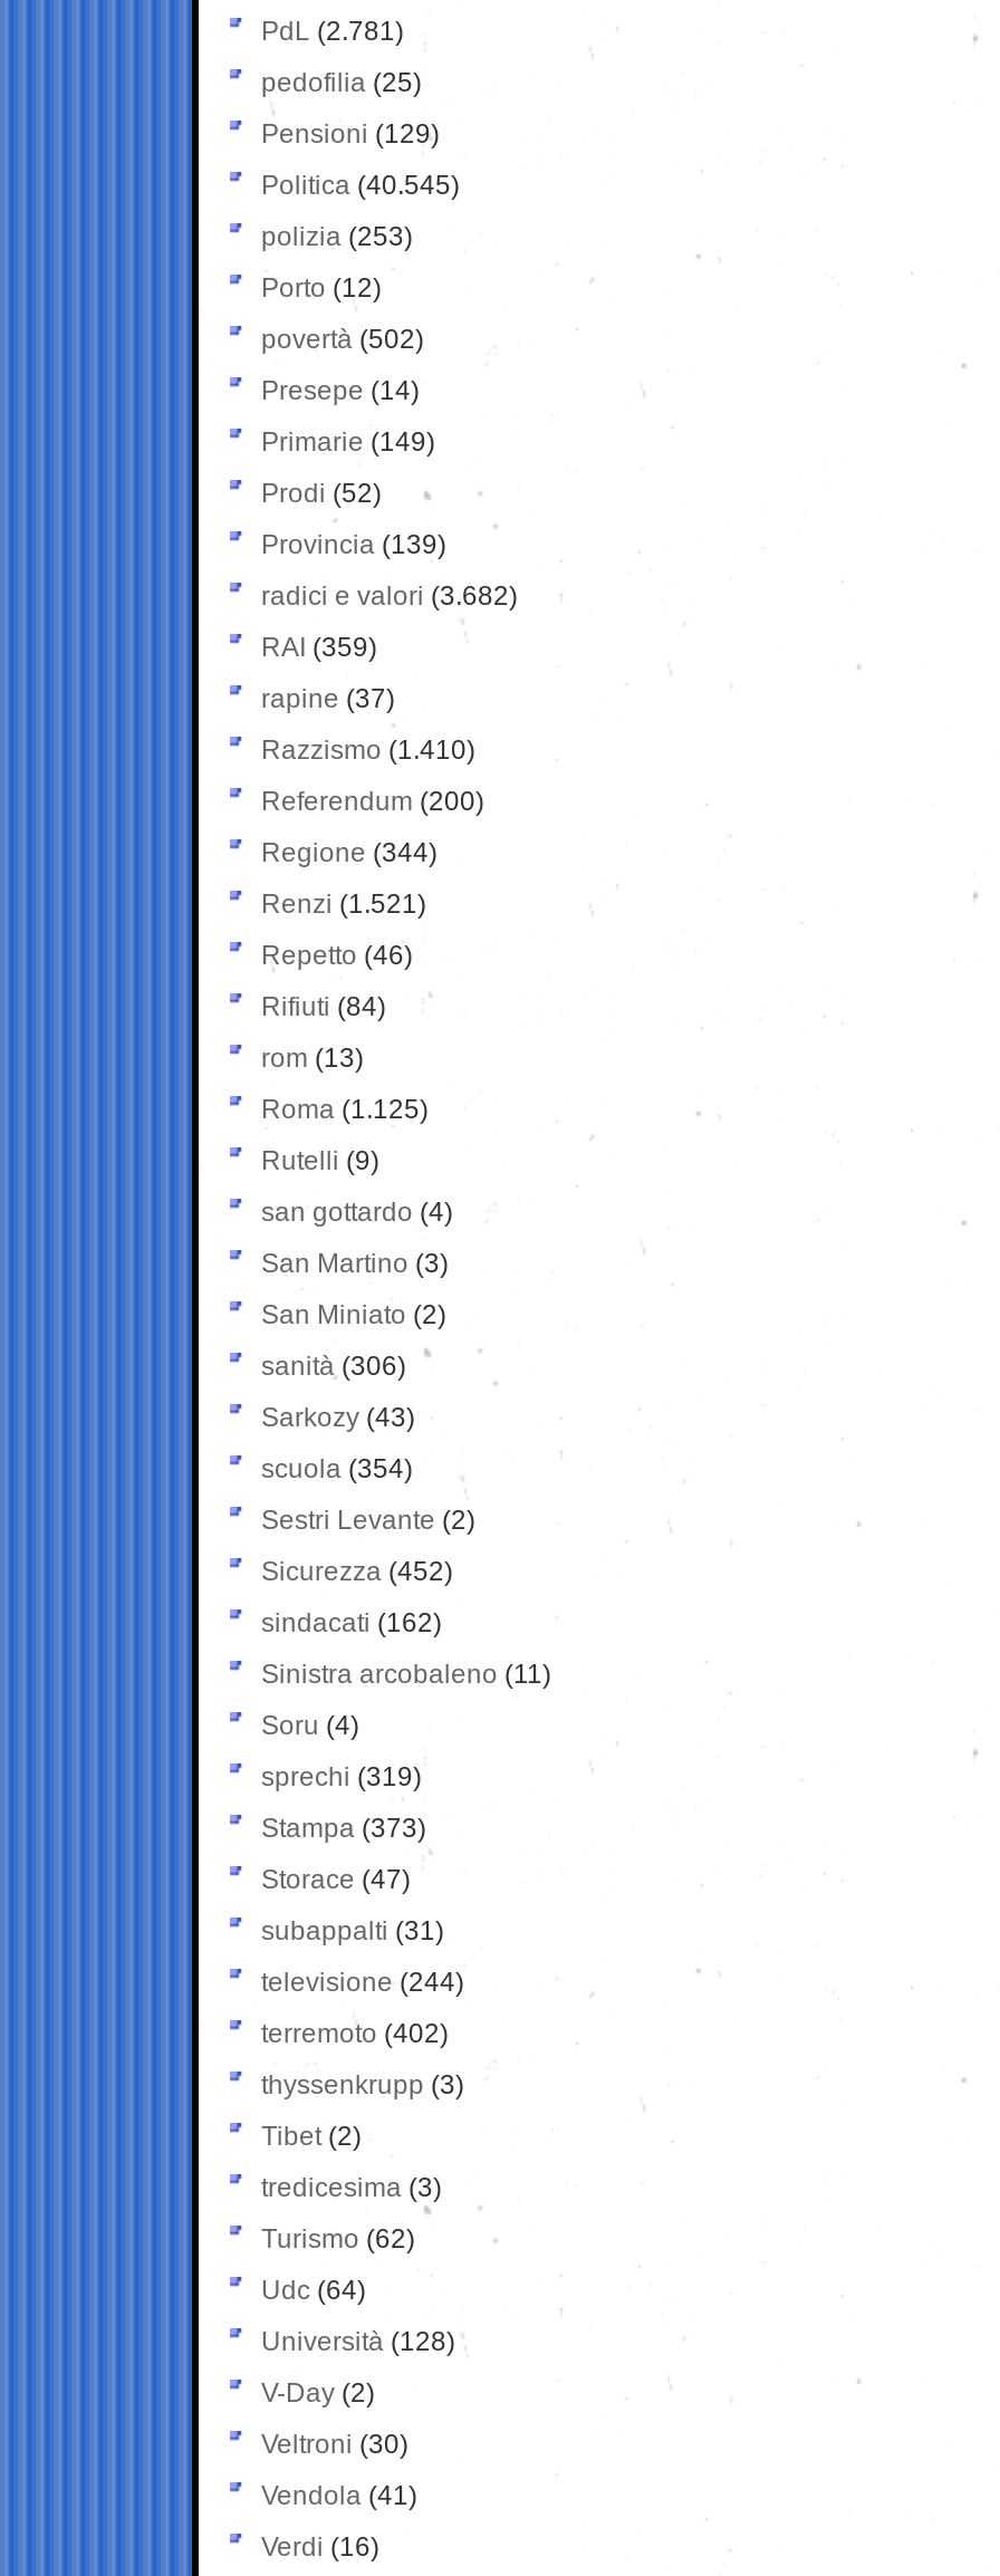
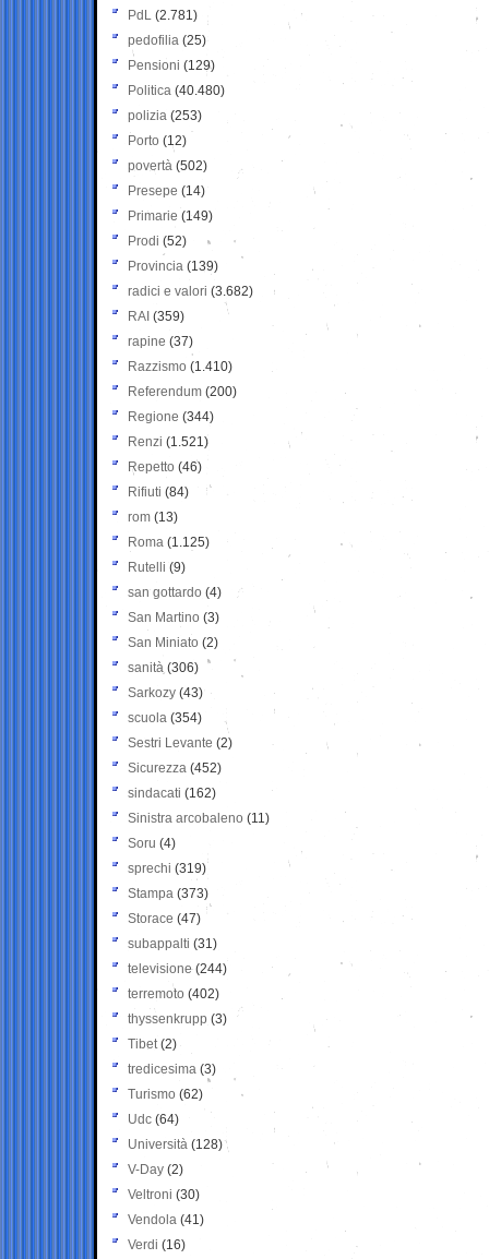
- Politica (40.545)
+ Politica (40.480)
